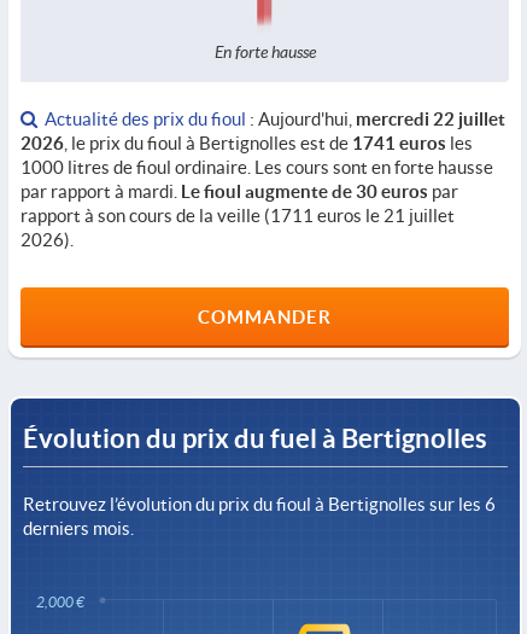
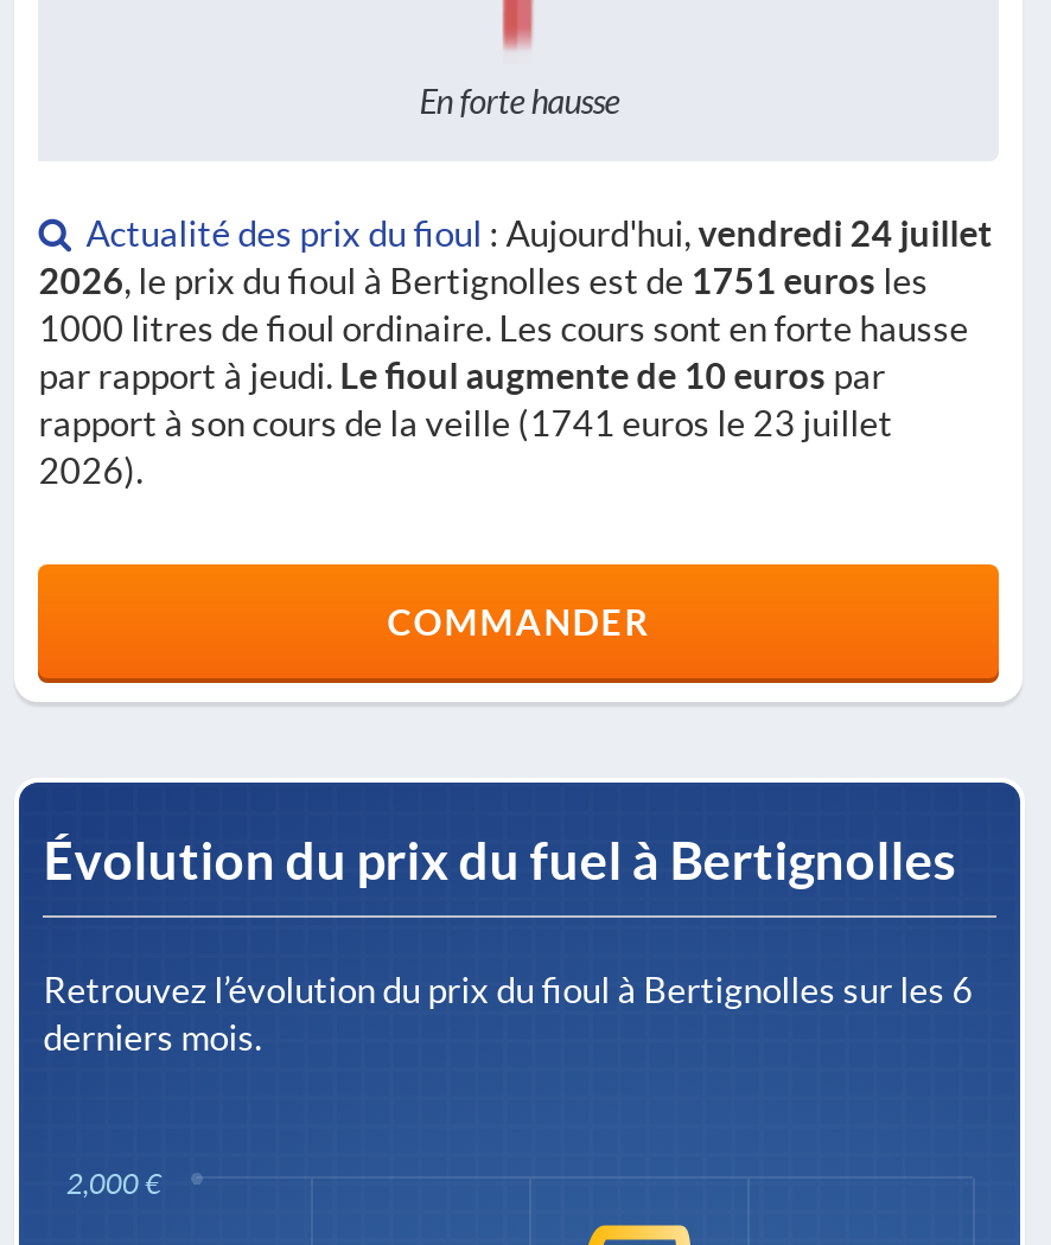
- Actualité des prix du fioul: Aujourd'hui, mercredi 22 juillet
+ Actualité des prix du fioul: Aujourd'hui, vendredi 24 juillet

- 2026, le prix du fioul à Bertignolles est de 1741 euros les
+ 2026, le prix du fioul à Bertignolles est de 1751 euros les

- par rapport à mardi. Le fioul augmente de 30 euros par
+ par rapport à jeudi. Le fioul augmente de 10 euros par

- rapport à son cours de la veille (1711 euros le 21 juillet
+ rapport à son cours de la veille (1741 euros le 23 juillet
